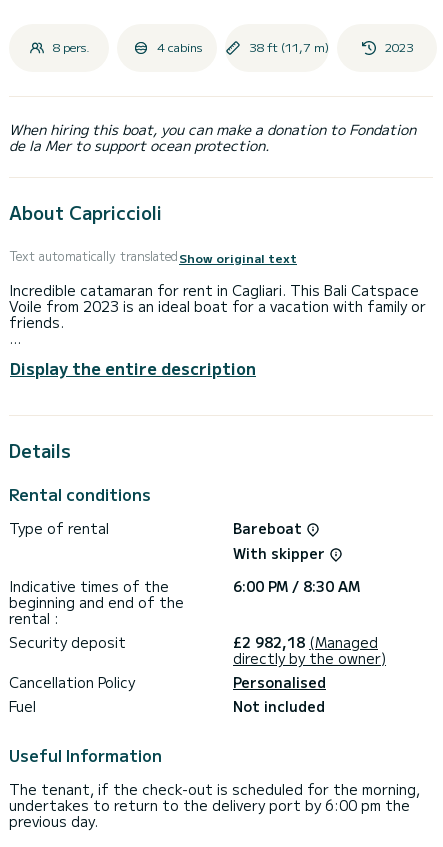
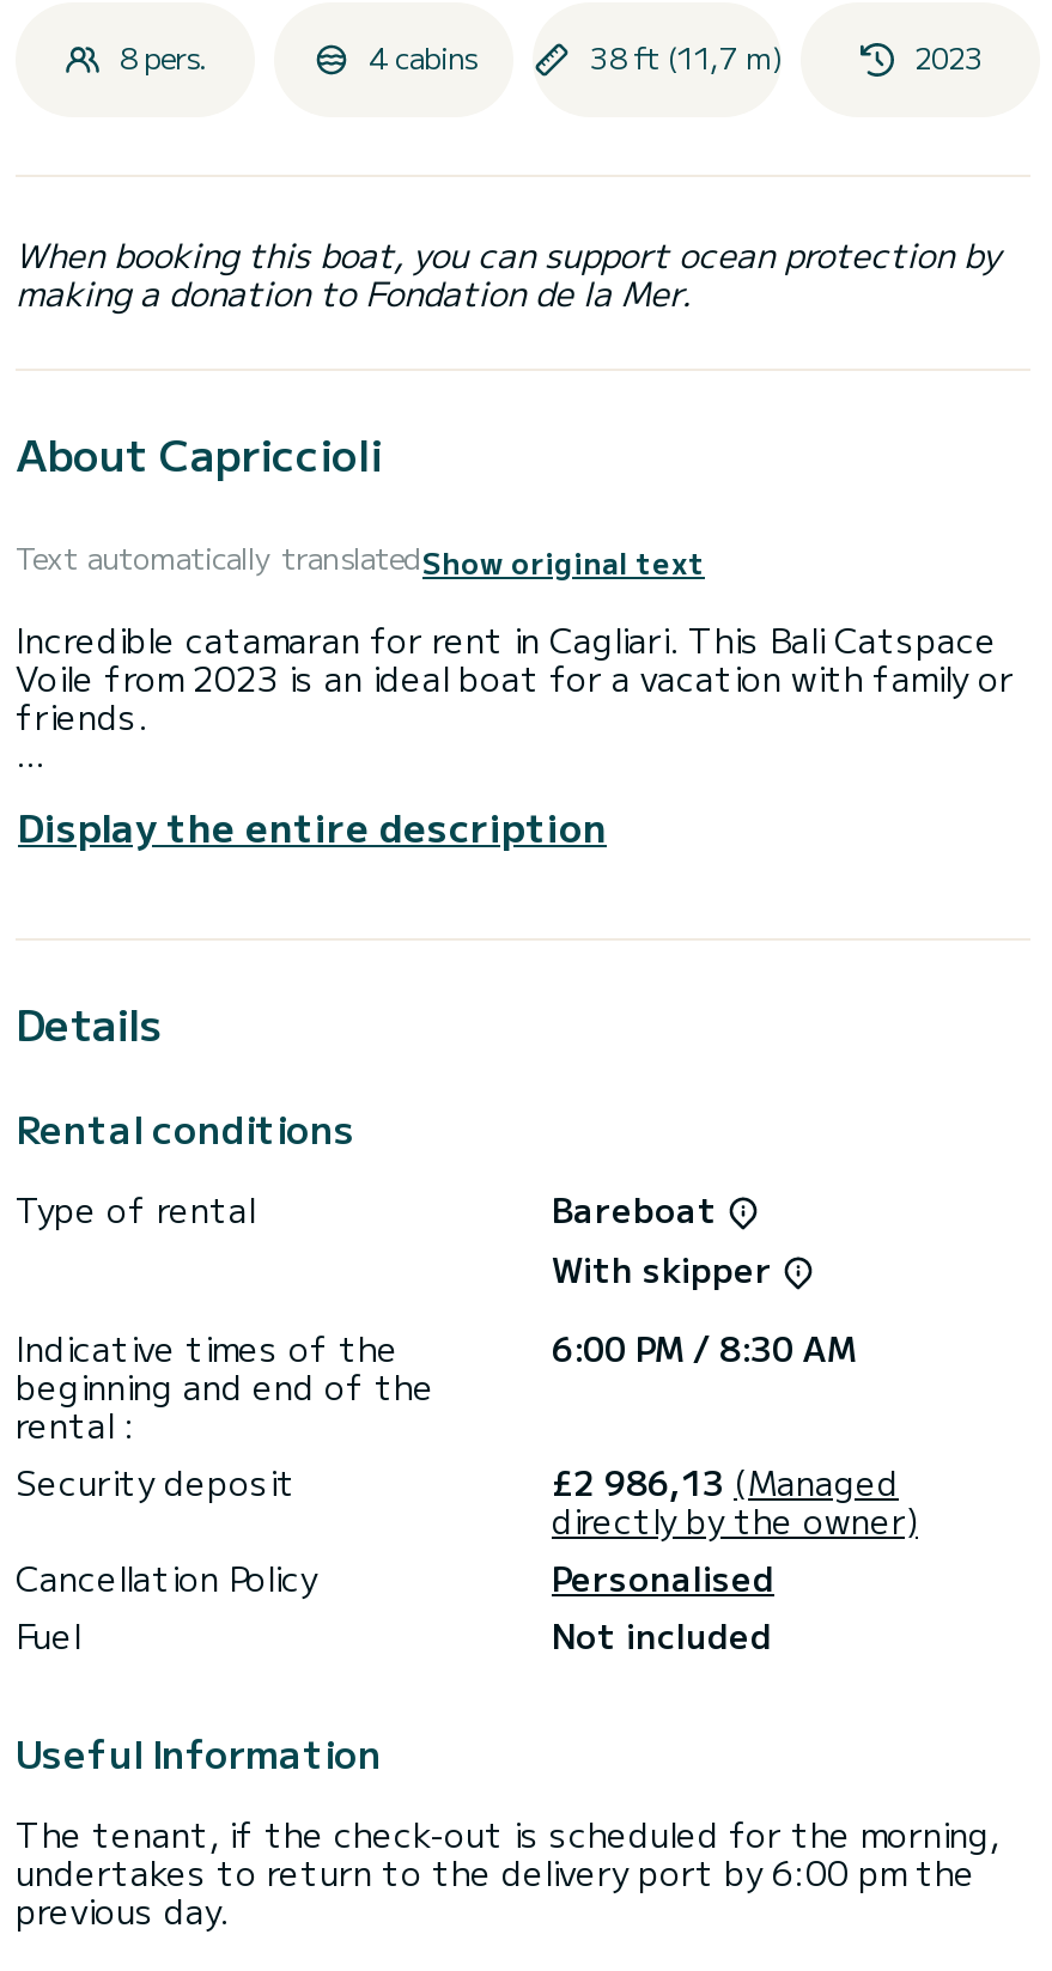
- When hiring this boat, you can make a donation to Fondation
- de la Mer to support ocean protection.
+ When booking this boat, you can support ocean protection by
+ making a donation to Fondation de la Mer.

- £2 982,18 (Managed
+ £2 986,13 (Managed
